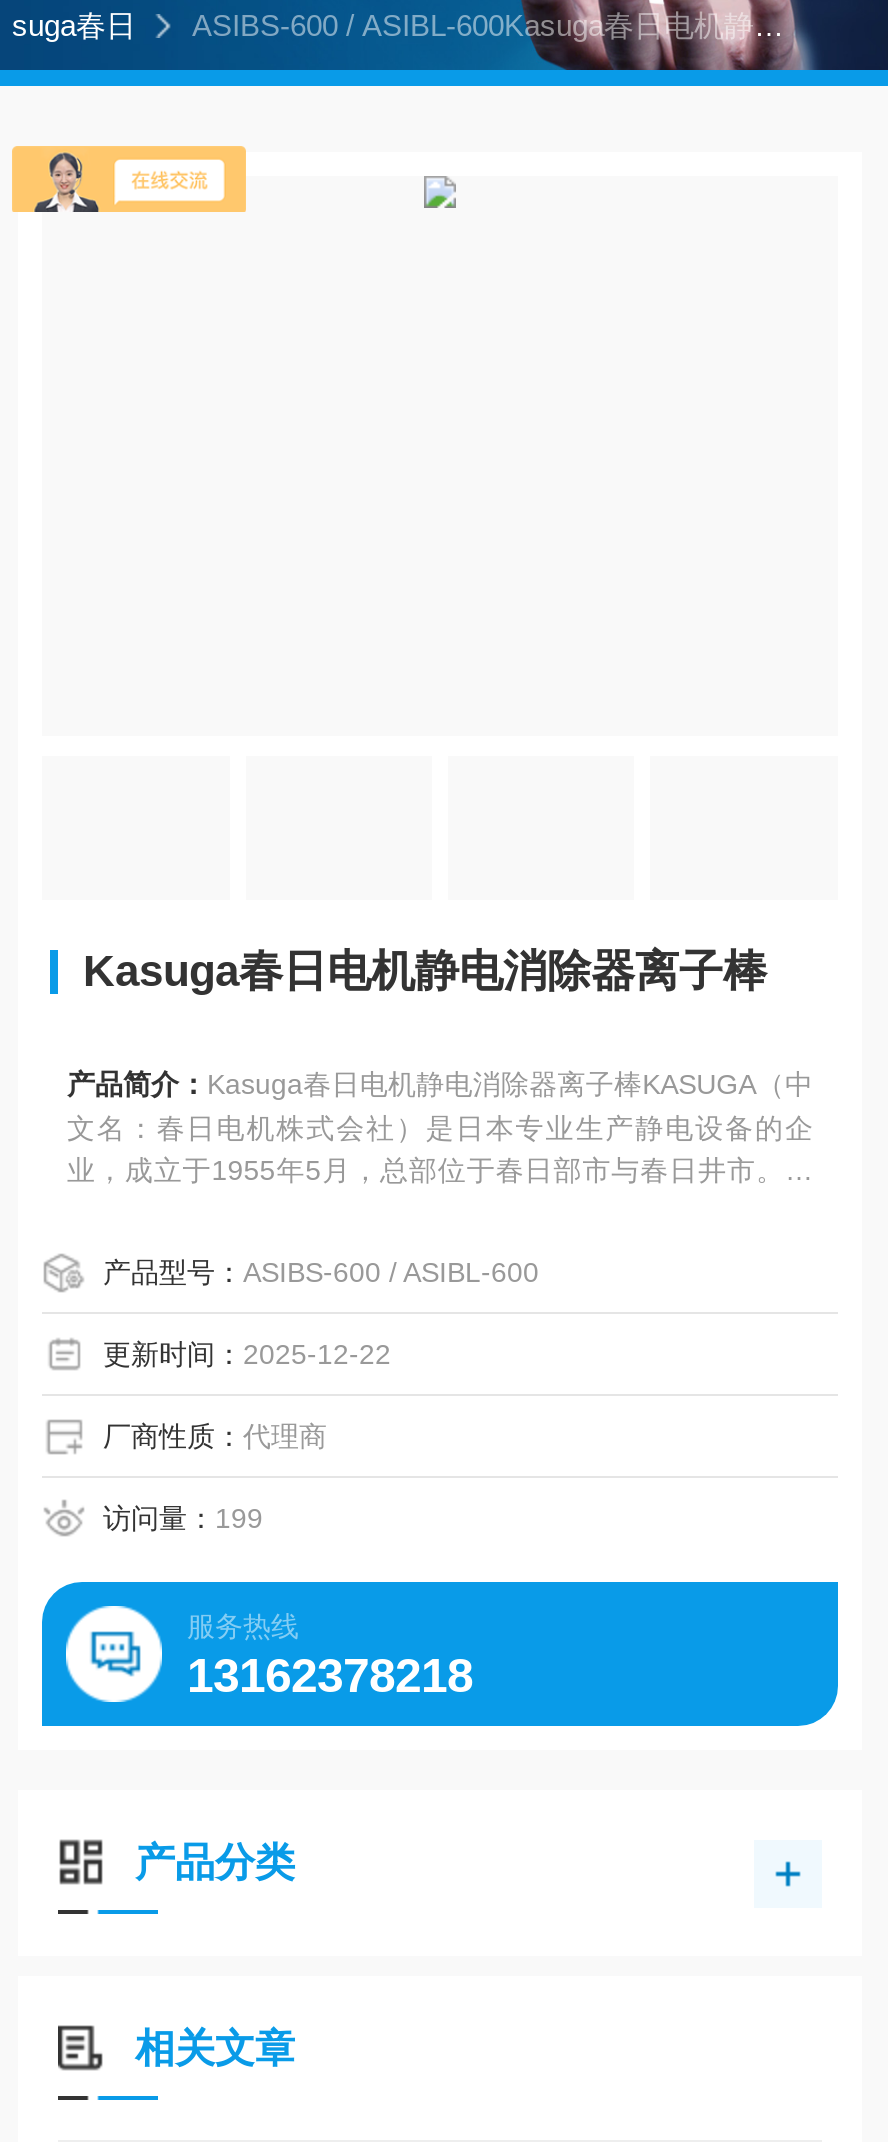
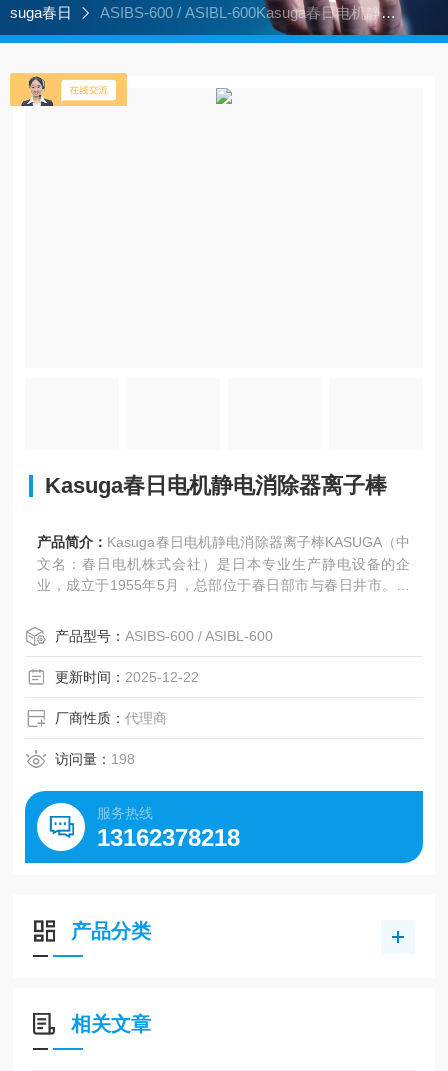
- 访问量：199
+ 访问量：198
